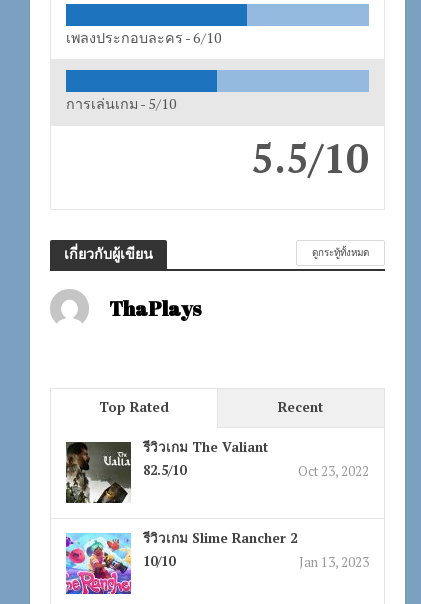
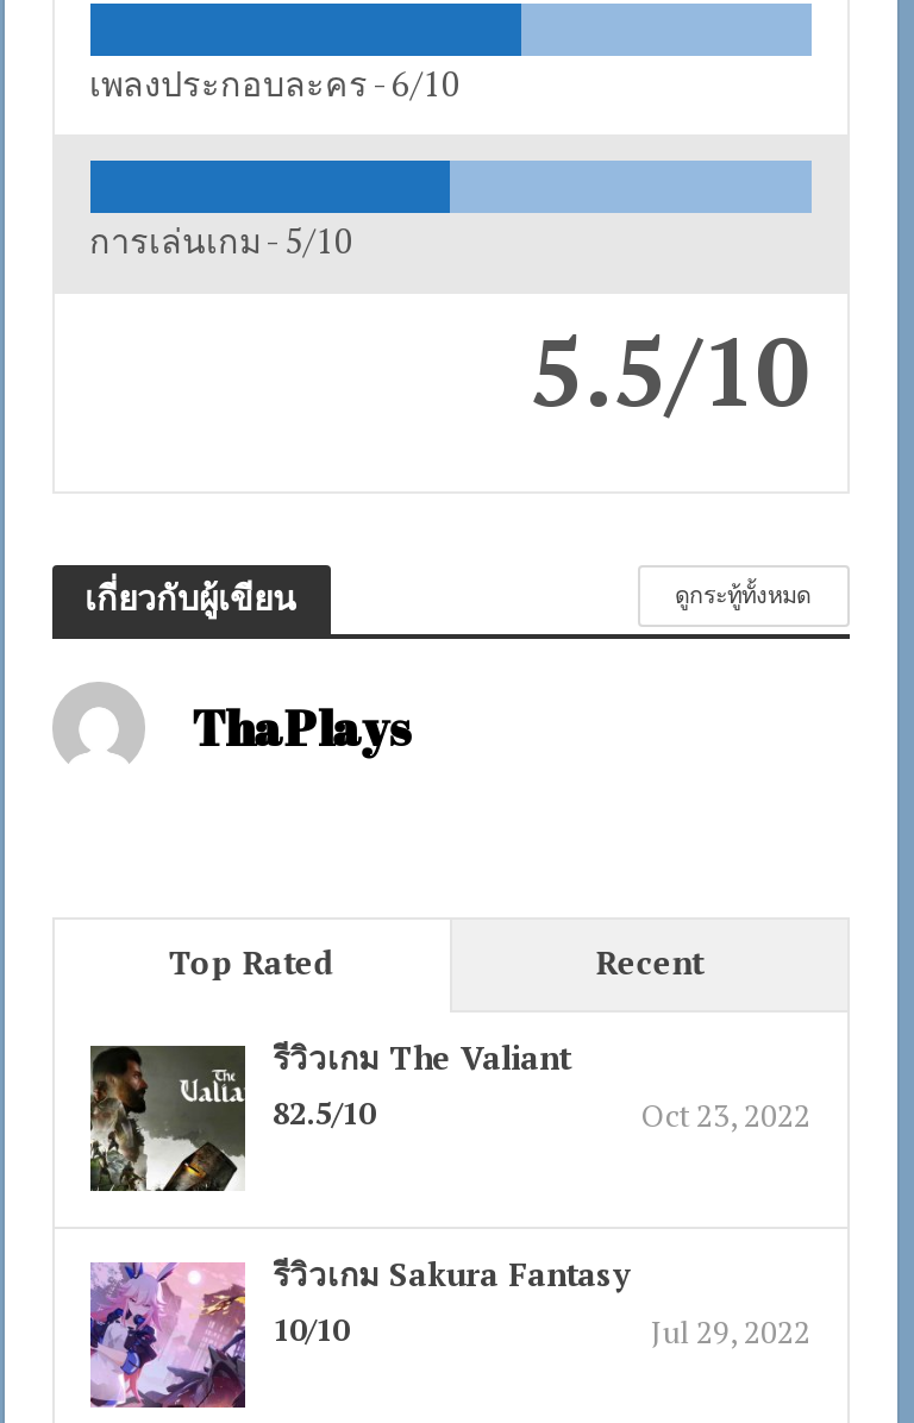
- [image]
- รีวิวเกม Slime Rancher 2
+ [image]
+ รีวิวเกม Sakura Fantasy

- Jan 13, 2023
+ Jul 29, 2022
